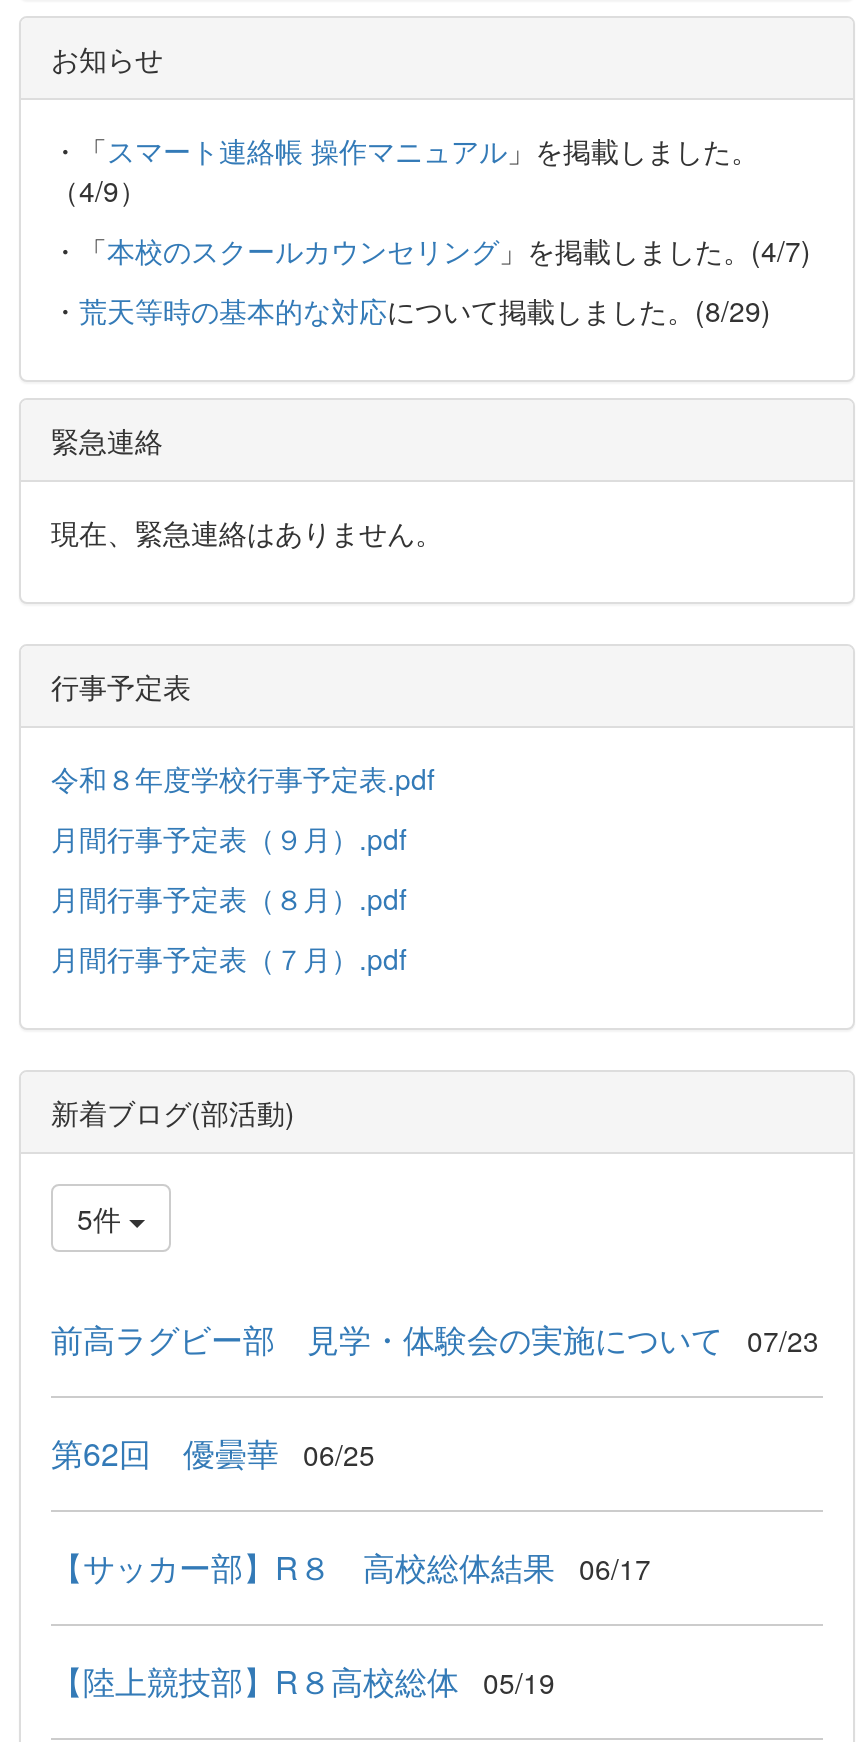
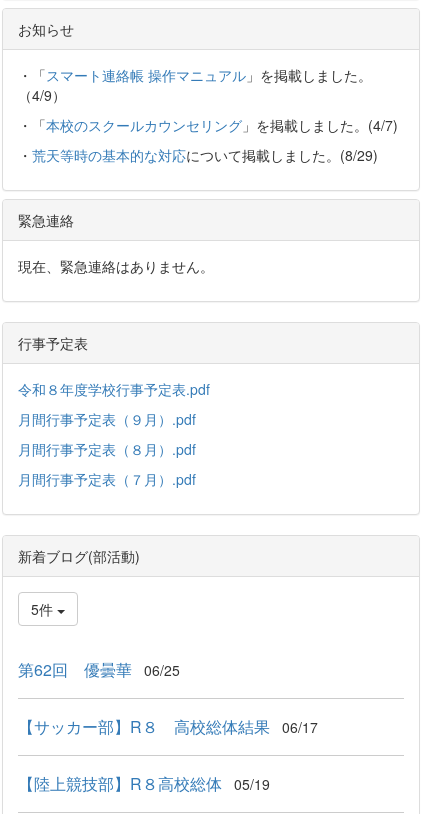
- 前高ラグビー部 見学・体験会の実施について 07/23
